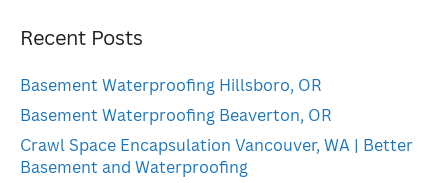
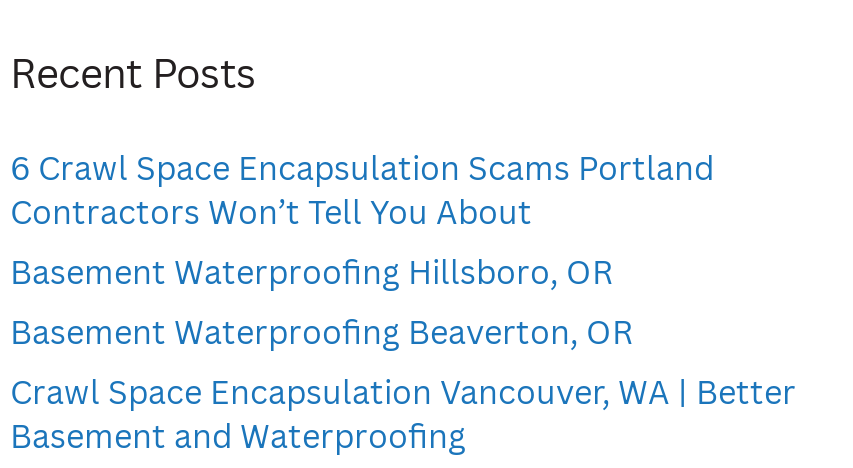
+ 6 Crawl Space Encapsulation Scams Portland
+ Contractors Won’t Tell You About
